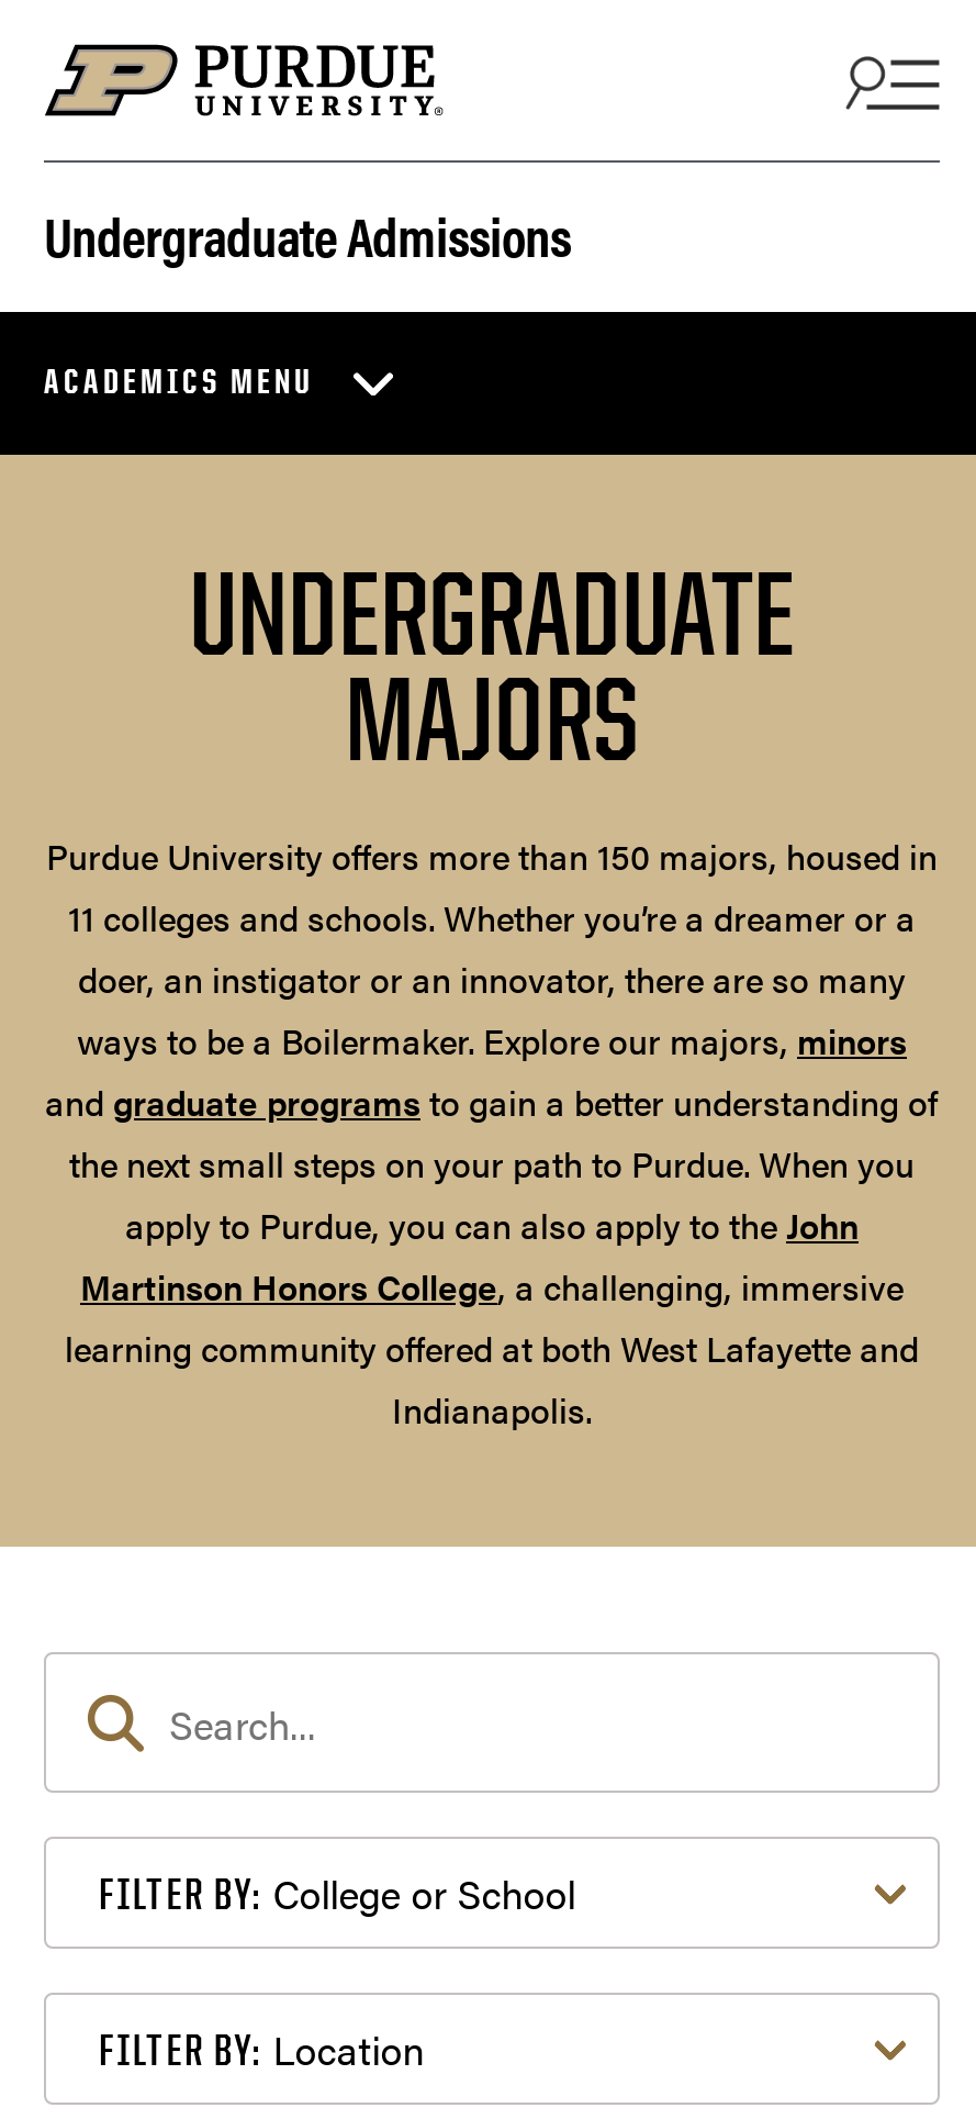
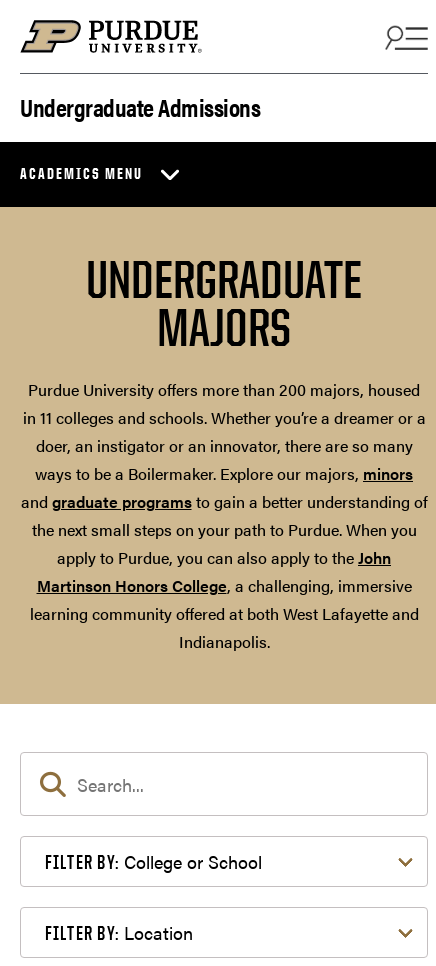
- Purdue University offers more than 150 majors, housed in
- 11 colleges and schools. Whether you’re a dreamer or a
+ Purdue University offers more than 200 majors, housed
+ in 11 colleges and schools. Whether you’re a dreamer or a
